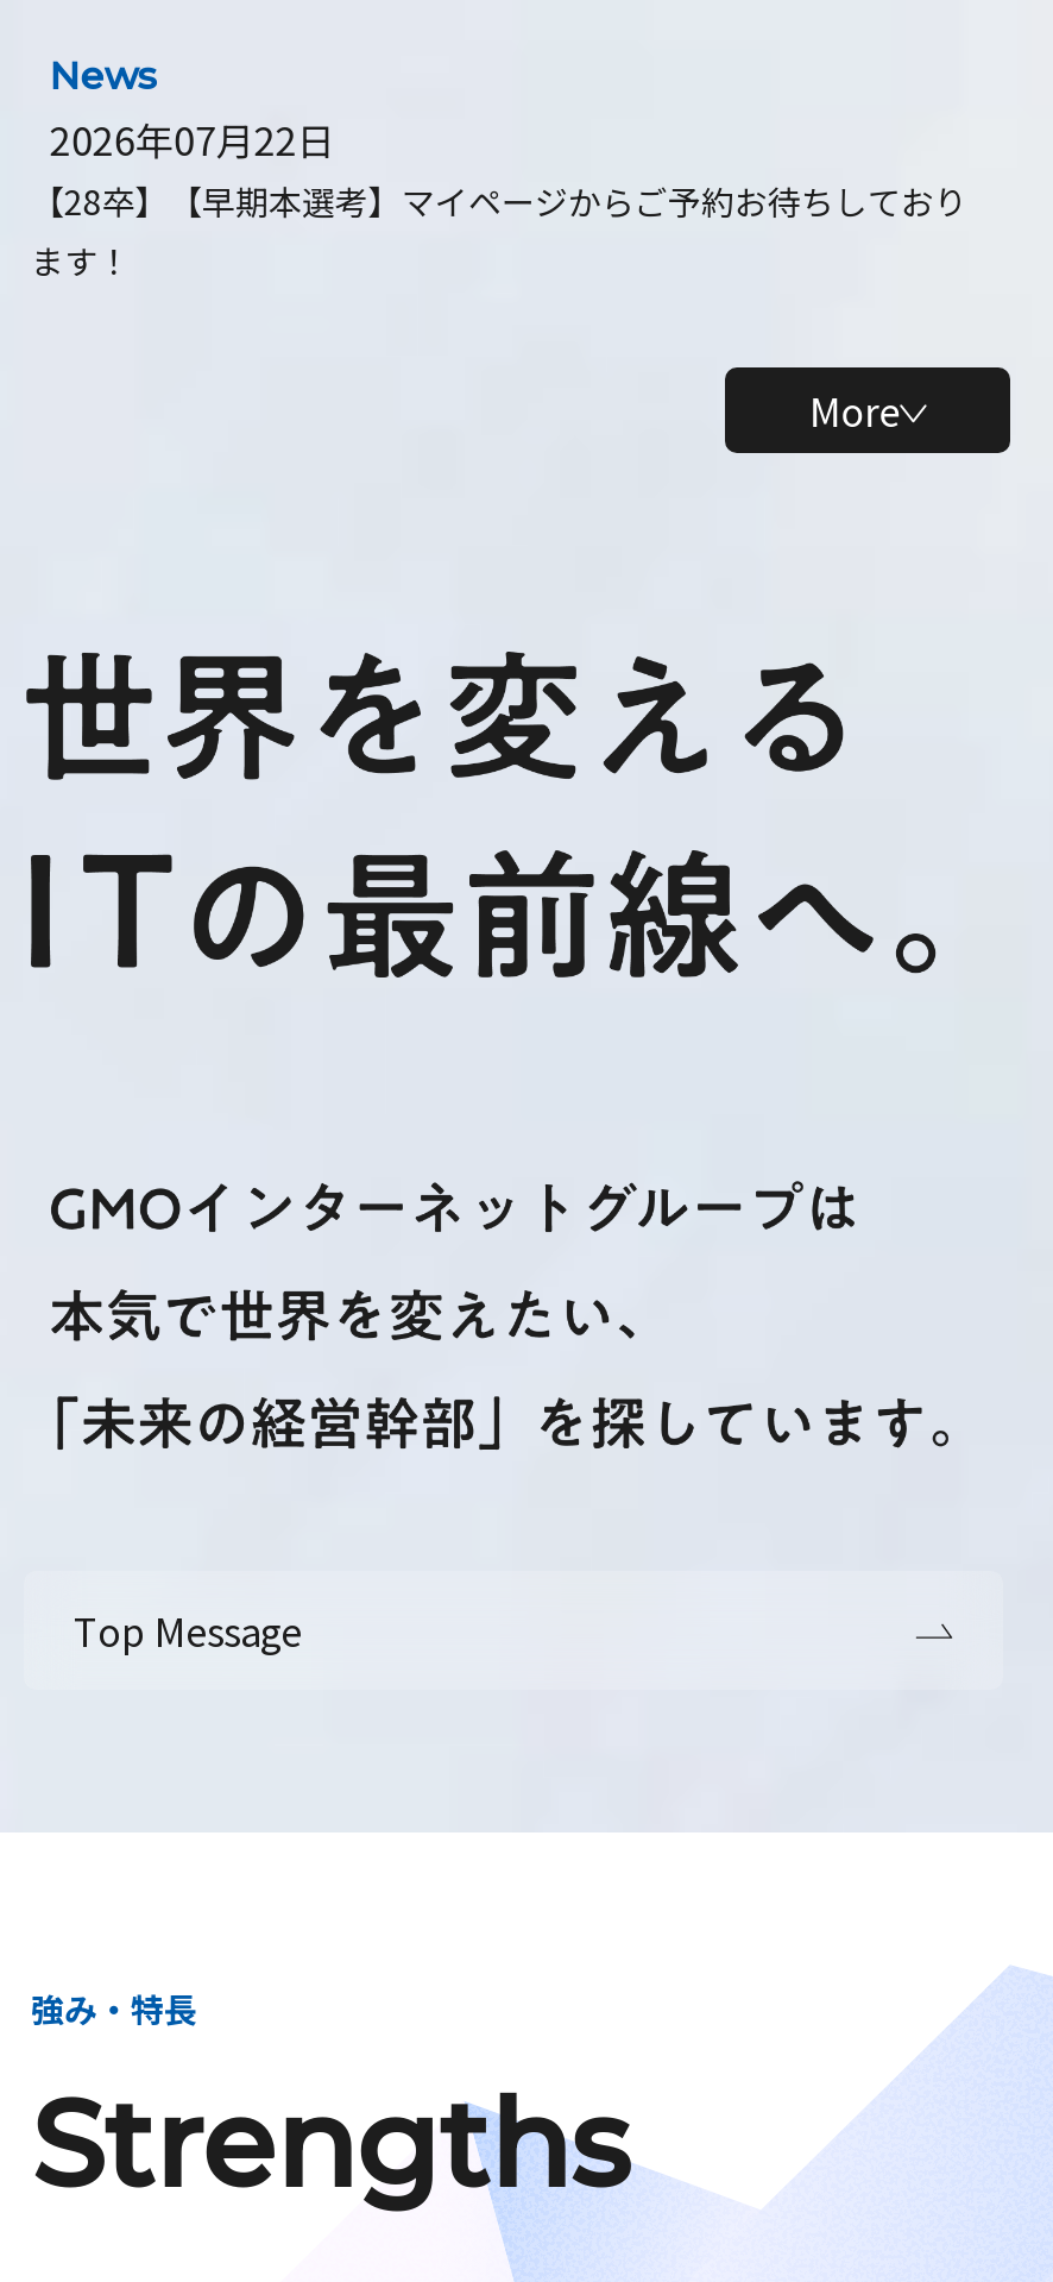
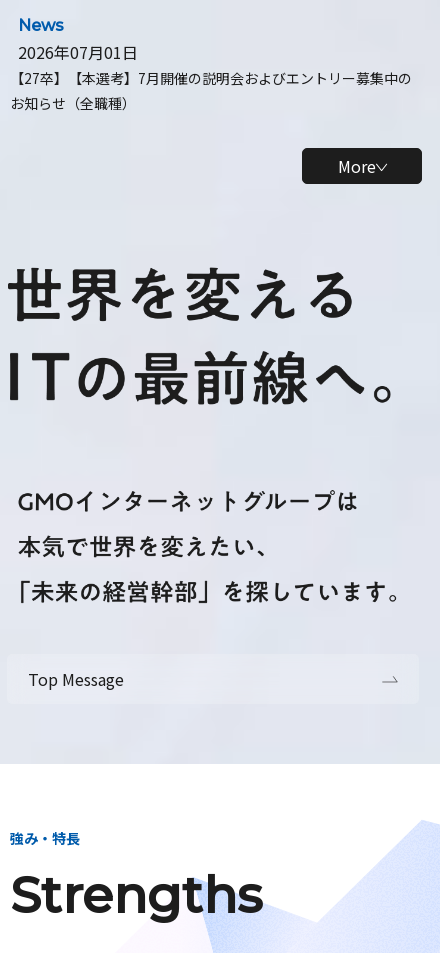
- 2026年07月22日
- 【28卒】【早期本選考】マイページからご予約お待ちしており
- ます！
+ 2026年07月01日
+ 【27卒】【本選考】7月開催の説明会およびエントリー募集中の
+ お知らせ（全職種）
